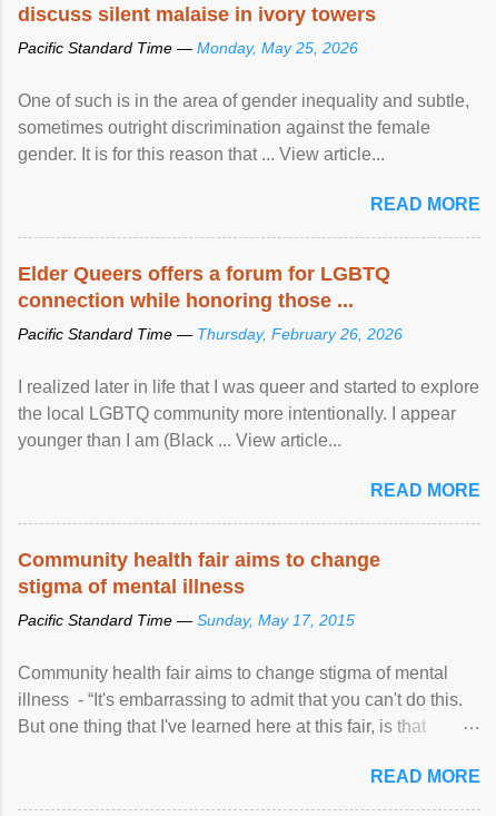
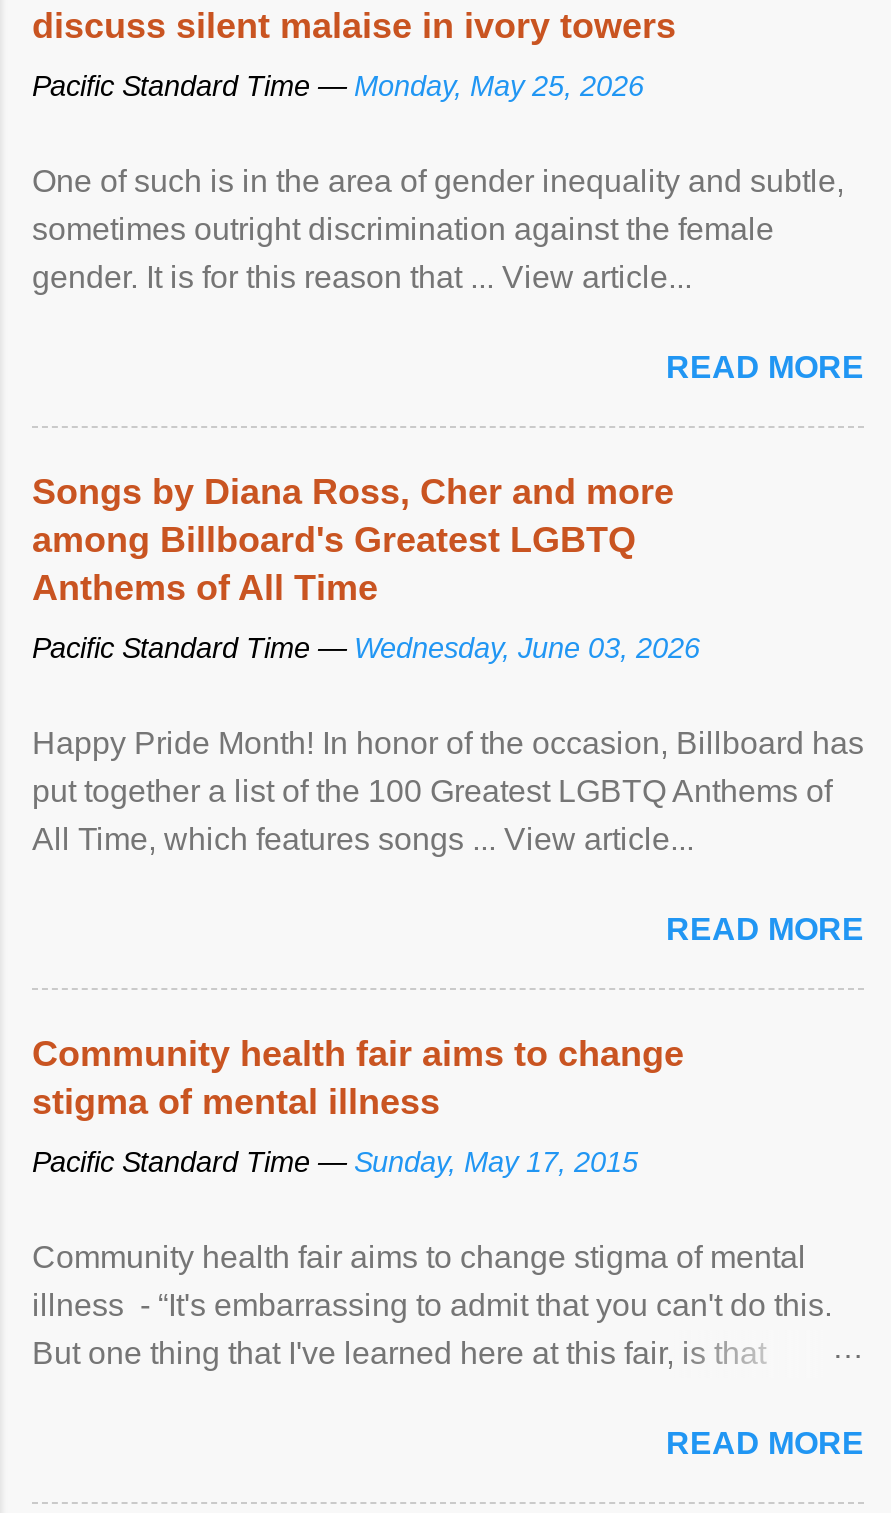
- Elder Queers offers a forum for LGBTQ
- connection while honoring those ...
+ Songs by Diana Ross, Cher and more
+ among Billboard's Greatest LGBTQ
+ Anthems of All Time

- Pacific Standard Time — Thursday, February 26, 2026
+ Pacific Standard Time — Wednesday, June 03, 2026

- I realized later in life that I was queer and started to explore
- the local LGBTQ community more intentionally. I appear
- younger than I am (Black ... View article...
+ Happy Pride Month! In honor of the occasion, Billboard has
+ put together a list of the 100 Greatest LGBTQ Anthems of
+ All Time, which features songs ... View article...
